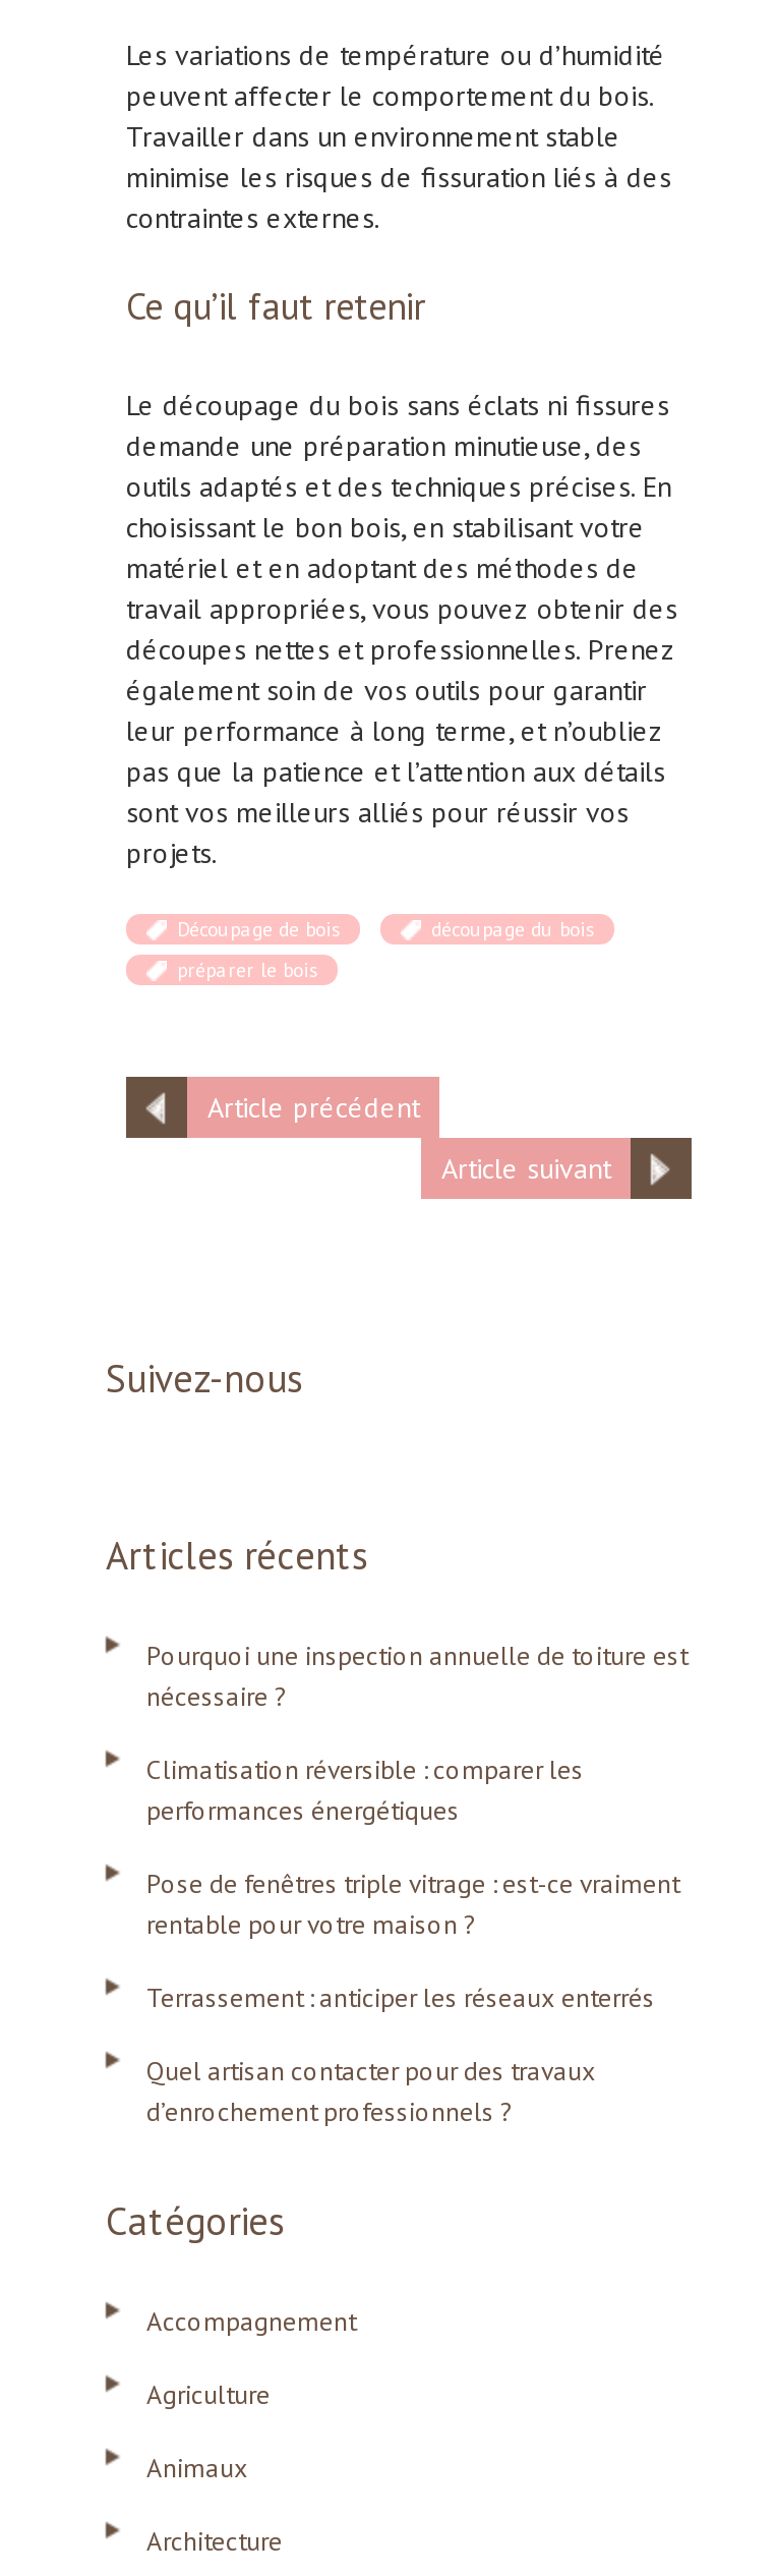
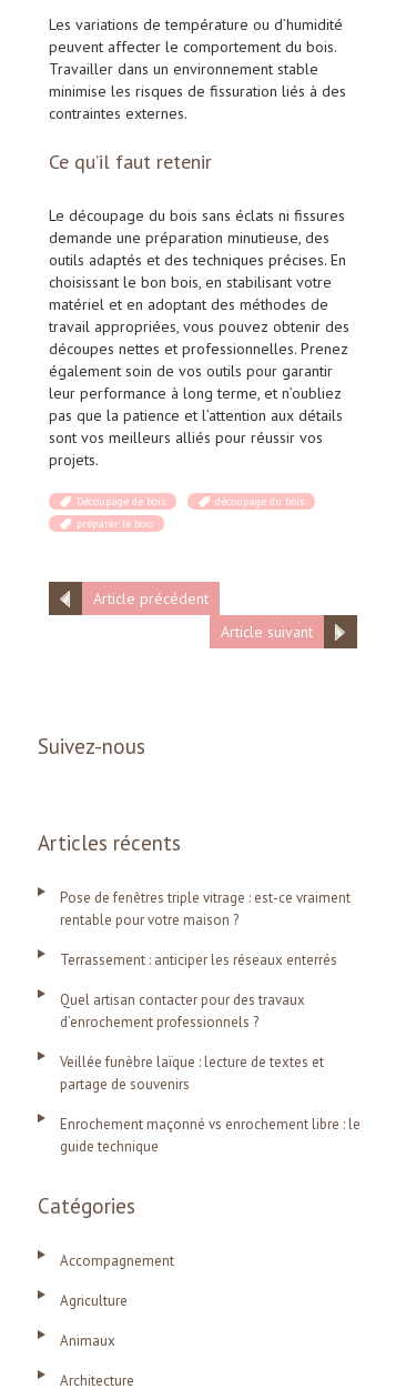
- Pourquoi une inspection annuelle de toiture est
- nécessaire ?
- Climatisation réversible : comparer les
- performances énergétiques

moved up: Pose de fenêtres triple vitrage : est-ce vraiment | rentable pour votre maison ? | Terrassement : anticiper les réseaux enterrés | Quel artisan contacter pour des travaux | d’enrochement professionnels ?

+ Veillée funèbre laïque : lecture de textes et
+ partage de souvenirs
+ Enrochement maçonné vs enrochement libre : le
+ guide technique
